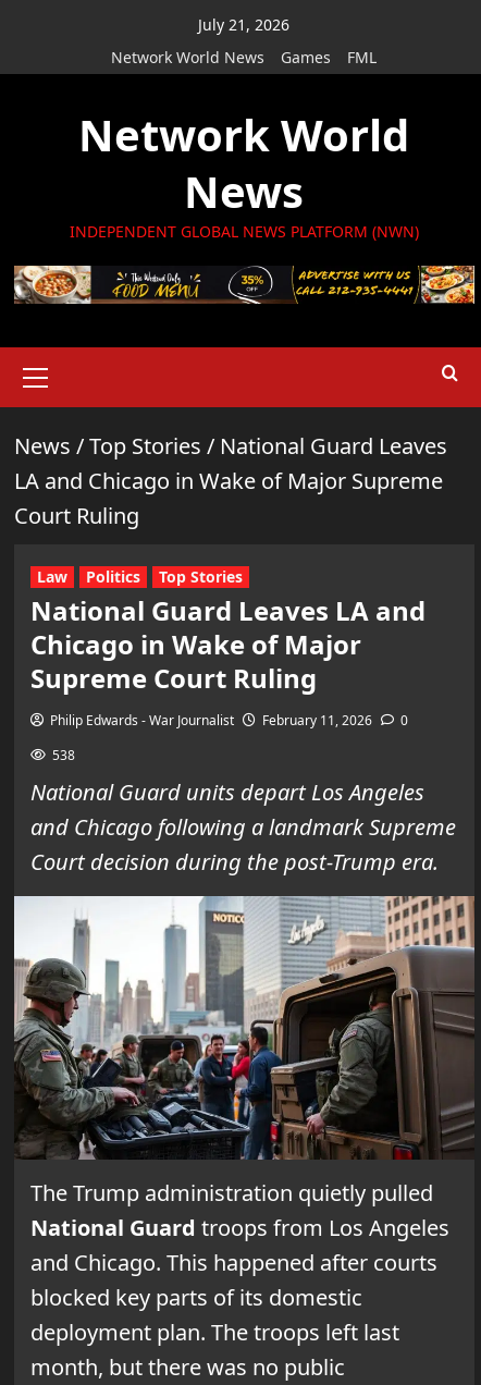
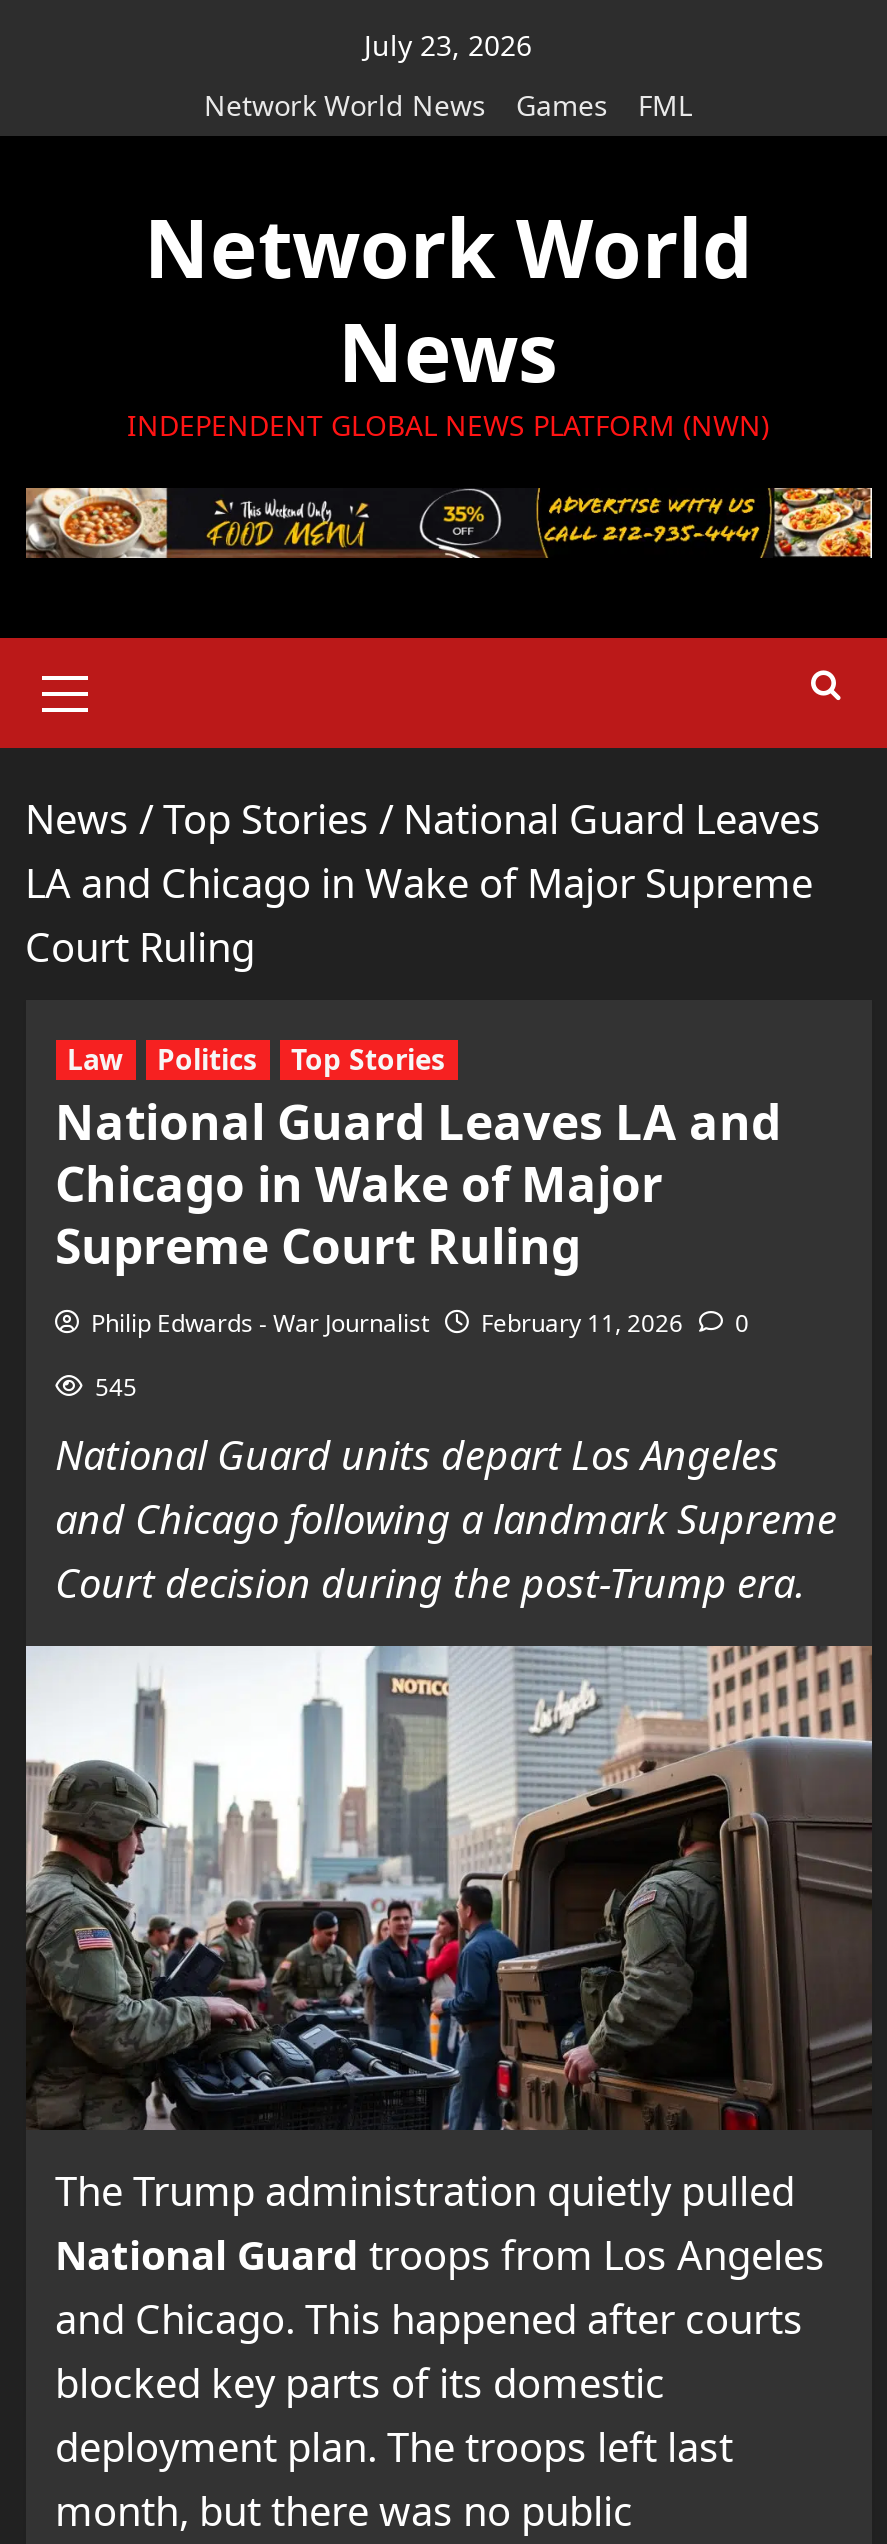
- July 21, 2026
+ July 23, 2026

- 538
+ 545
